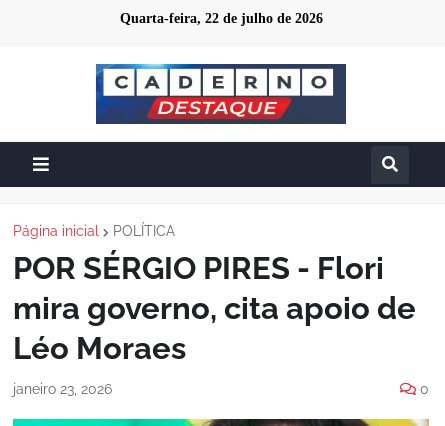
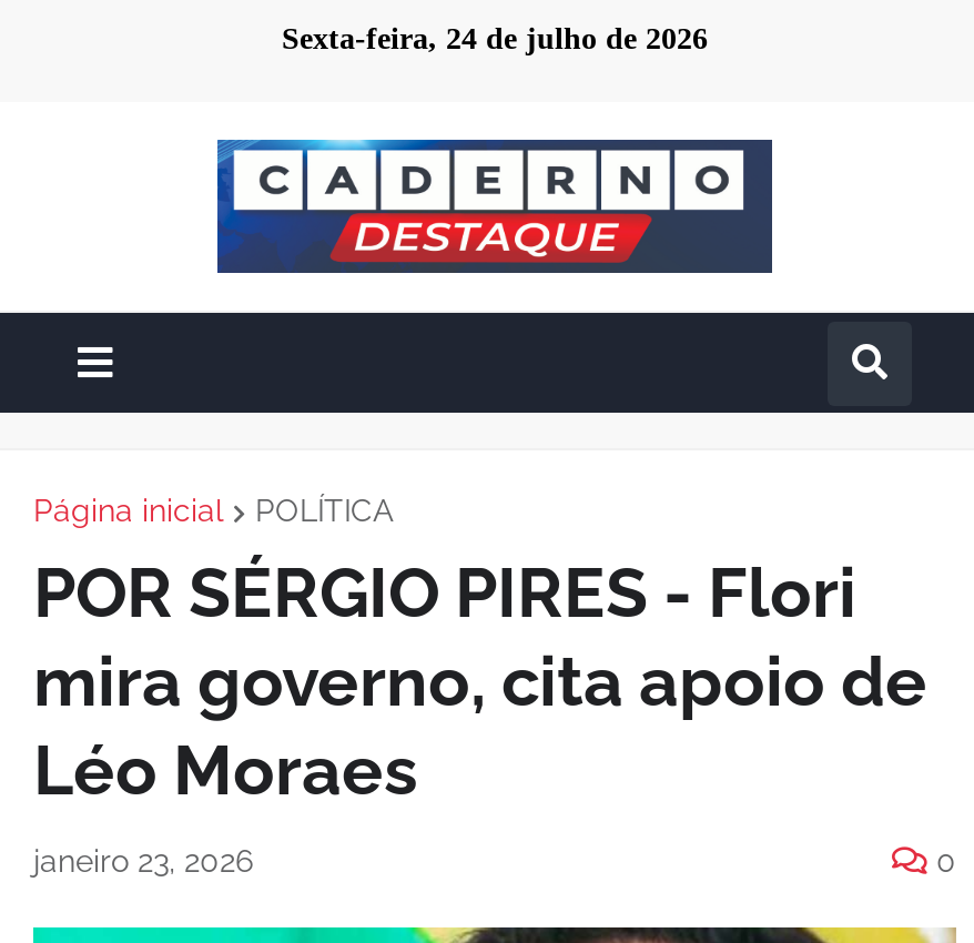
- Quarta-feira, 22 de julho de 2026
+ Sexta-feira, 24 de julho de 2026
